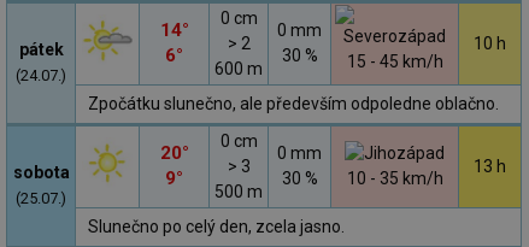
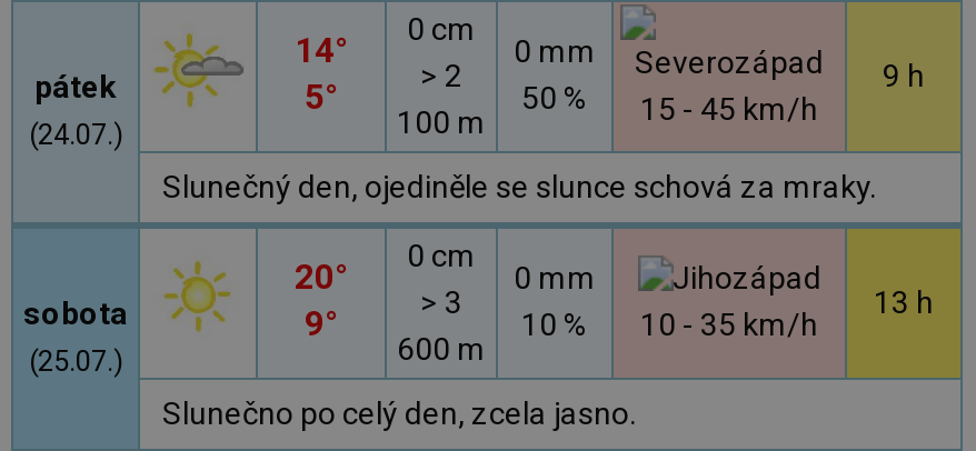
- 10 h
+ 9 h

- 6°
+ 5°

- 30 % 15 - 45 km/h
+ 50 % 15 - 45 km/h

- 600 m
+ 100 m

- Zpočátku slunečno, ale především odpoledne oblačno.
+ Slunečný den, ojediněle se slunce schová za mraky.

- 30 % 10 - 35 km/h
+ 10 % 10 - 35 km/h

- 500 m
+ 600 m
